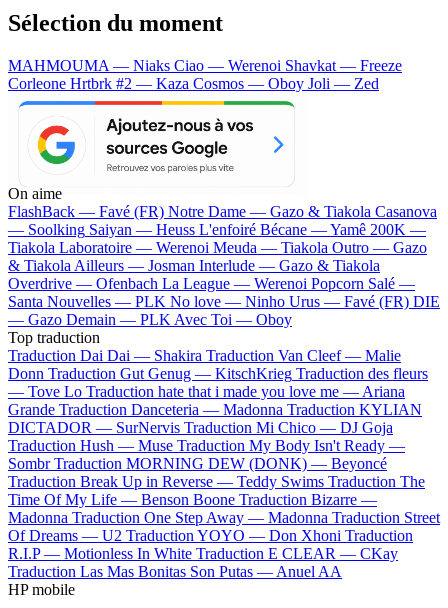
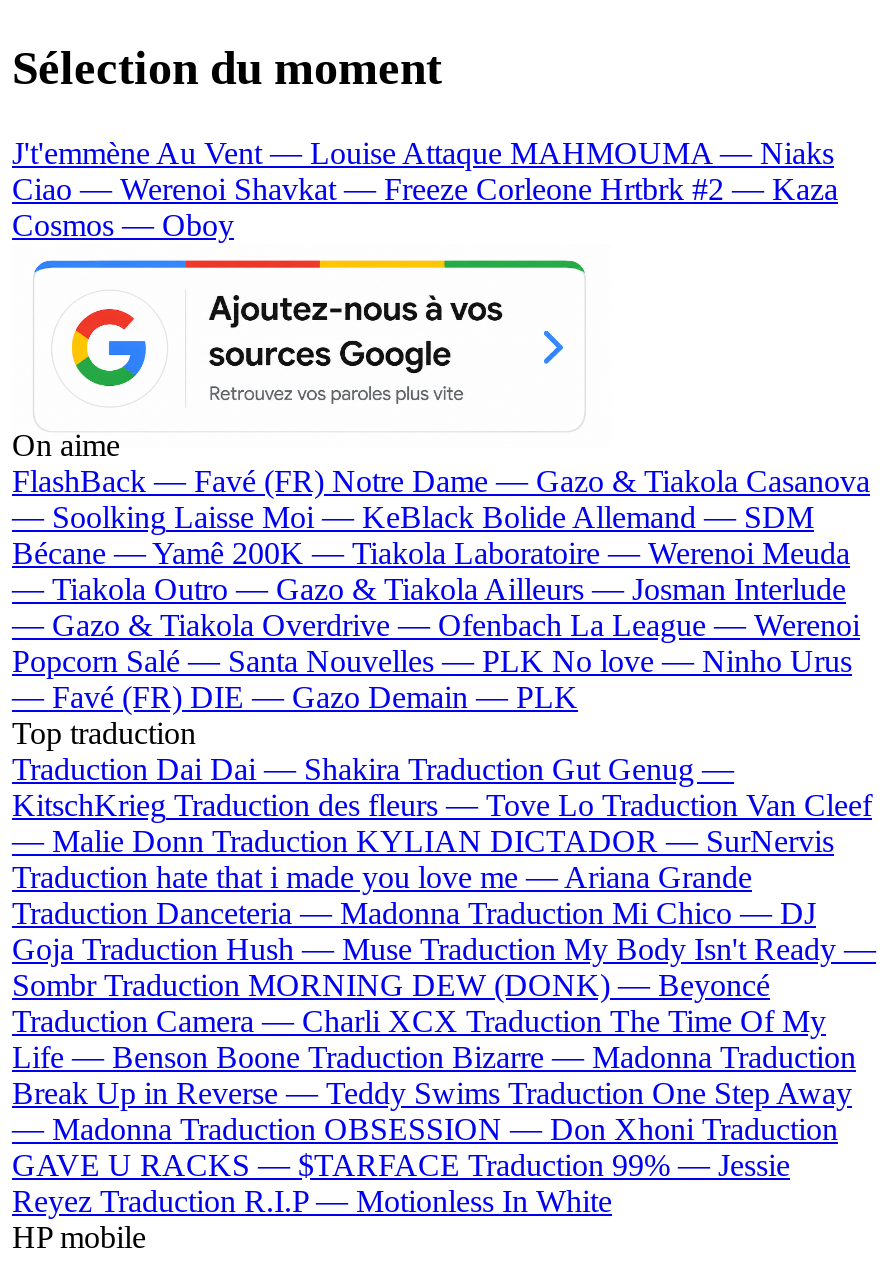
- MAHMOUMA — Niaks Ciao — Werenoi Shavkat — Freeze
- Corleone Hrtbrk #2 — Kaza Cosmos — Oboy Joli — Zed
+ J't'emmène Au Vent — Louise Attaque MAHMOUMA — Niaks
+ Ciao — Werenoi Shavkat — Freeze Corleone Hrtbrk #2 — Kaza
+ Cosmos — Oboy

- — Soolking Saiyan — Heuss L'enfoiré Bécane — Yamê 200K —
- Tiakola Laboratoire — Werenoi Meuda — Tiakola Outro — Gazo
- & Tiakola Ailleurs — Josman Interlude — Gazo & Tiakola
- Overdrive — Ofenbach La League — Werenoi Popcorn Salé —
- Santa Nouvelles — PLK No love — Ninho Urus — Favé (FR) DIE
- — Gazo Demain — PLK Avec Toi — Oboy
+ — Soolking Laisse Moi — KeBlack Bolide Allemand — SDM
+ Bécane — Yamê 200K — Tiakola Laboratoire — Werenoi Meuda
+ — Tiakola Outro — Gazo & Tiakola Ailleurs — Josman Interlude
+ — Gazo & Tiakola Overdrive — Ofenbach La League — Werenoi
+ Popcorn Salé — Santa Nouvelles — PLK No love — Ninho Urus
+ —Favé (FR) DIE — Gazo Demain — PLK

- Traduction Dai Dai — Shakira Traduction Van Cleef — Malie
- Donn Traduction Gut Genug — KitschKrieg Traduction des fleurs
- — Tove Lo Traduction hate that i made you love me — Ariana
- Grande Traduction Danceteria — Madonna Traduction KYLIAN
- DICTADOR — SurNervis Traduction Mi Chico — DJ Goja
- Traduction Hush — Muse Traduction My Body Isn't Ready —
+ Traduction Dai Dai — Shakira Traduction Gut Genug —
+ KitschKrieg Traduction des fleurs — Tove Lo Traduction Van Cleef
+ — Malie Donn Traduction KYLIAN DICTADOR — SurNervis
+ Traduction hate that i made you love me — Ariana Grande
+ Traduction Danceteria — Madonna Traduction Mi Chico — DJ
+ Goja Traduction Hush — Muse Traduction My Body Isn't Ready —

- Traduction Break Up in Reverse — Teddy Swims Traduction The
- Time Of My Life — Benson Boone Traduction Bizarre —
- Madonna Traduction One Step Away — Madonna Traduction Street
- Of Dreams — U2 Traduction YOYO — Don Xhoni Traduction
- R.I.P — Motionless In White Traduction E CLEAR — CKay
- Traduction Las Mas Bonitas Son Putas — Anuel AA
+ Traduction Camera — Charli XCX Traduction The Time Of My
+ Life — Benson Boone Traduction Bizarre — Madonna Traduction
+ Break Up in Reverse — Teddy Swims Traduction One Step Away
+ — Madonna Traduction OBSESSION — Don Xhoni Traduction
+ GAVE U RACKS — $TARFACE Traduction 99% — Jessie
+ Reyez Traduction R.I.P — Motionless In White
